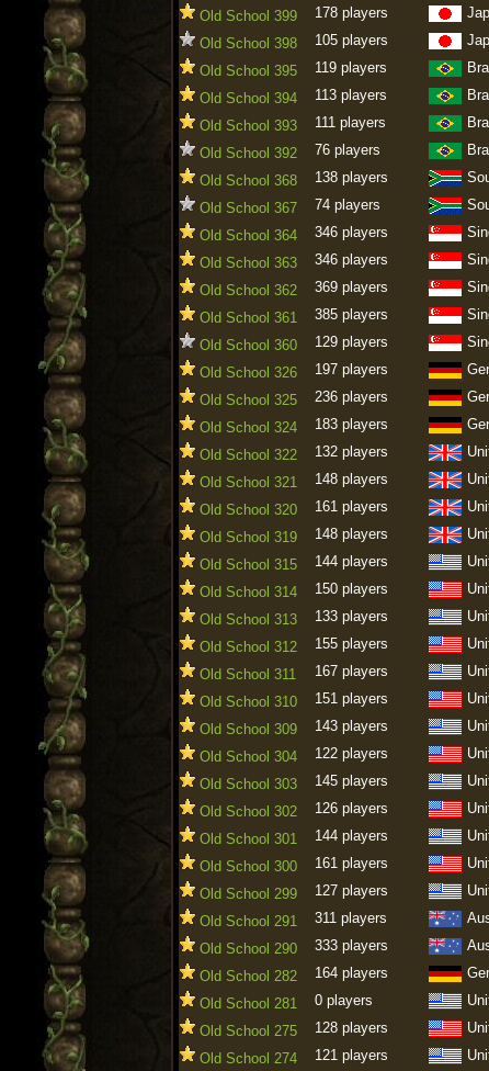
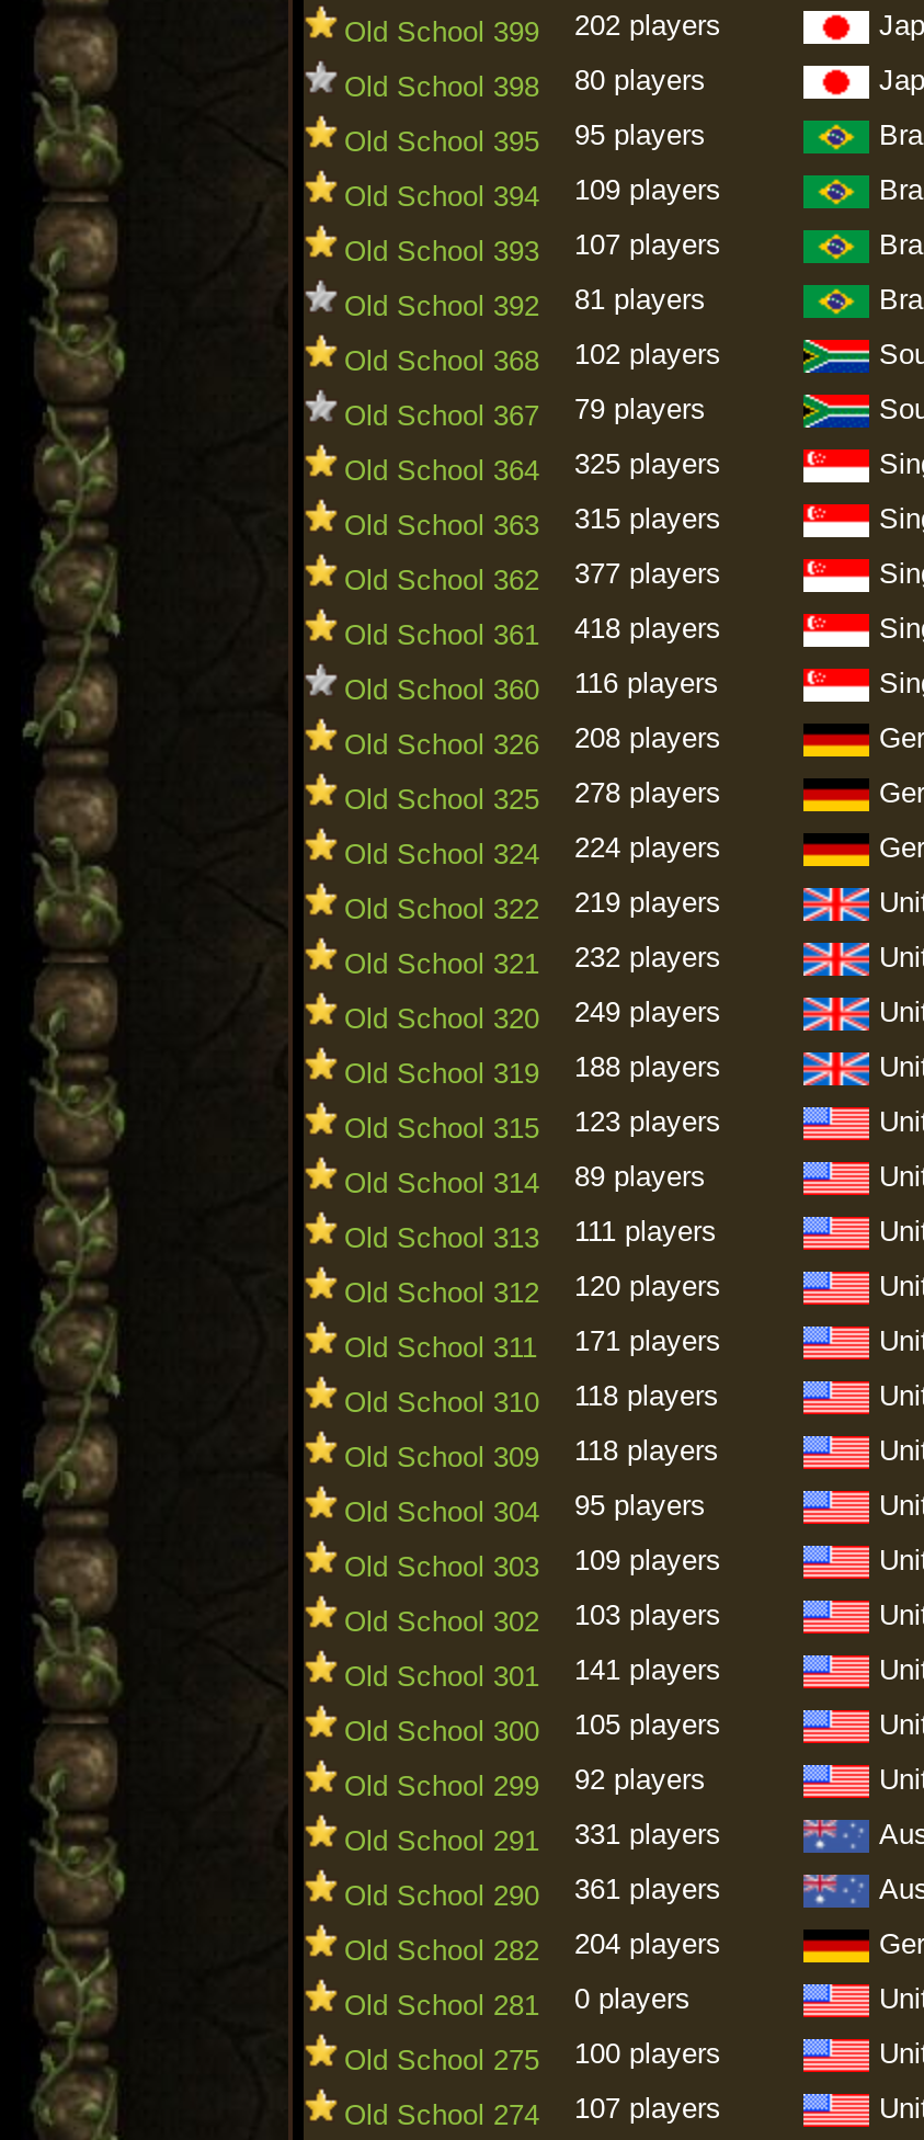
- Old School 399 178 players
+ Old School 399 202 players

- Old School 398 105 players
+ Old School 398 80 players

- Old School 395 119 players
+ Old School 395 95 players

- Old School 394 113 players
+ Old School 394 109 players

- Old School 393 111 players
+ Old School 393 107 players

- Old School 392 76 players
+ Old School 392 81 players

- Old School 368 138 players
+ Old School 368 102 players

- Old School 367 74 players
+ Old School 367 79 players

- Old School 364 346 players
+ Old School 364 325 players

- Old School 363 346 players
+ Old School 363 315 players

- Old School 362 369 players
+ Old School 362 377 players

- Old School 361 385 players
+ Old School 361 418 players

- Old School 360 129 players
+ Old School 360 116 players

- Old School 326 197 players
+ Old School 326 208 players

- Old School 325 236 players
+ Old School 325 278 players

- Old School 324 183 players
+ Old School 324 224 players

- Old School 322 132 players
+ Old School 322 219 players

- Old School 321 148 players
+ Old School 321 232 players

- Old School 320 161 players
+ Old School 320 249 players

- Old School 319 148 players
+ Old School 319 188 players

- Old School 315 144 players
+ Old School 315 123 players

- Old School 314 150 players
+ Old School 314 89 players

- Old School 313 133 players
+ Old School 313 111 players

- Old School 312 155 players
+ Old School 312 120 players

- Old School 311 167 players
+ Old School 311 171 players

- Old School 310 151 players
+ Old School 310 118 players

- Old School 309 143 players
+ Old School 309 118 players

- Old School 304 122 players
+ Old School 304 95 players

- Old School 303 145 players
+ Old School 303 109 players

- Old School 302 126 players
+ Old School 302 103 players

- Old School 301 144 players
+ Old School 301 141 players

- Old School 300 161 players
+ Old School 300 105 players

- Old School 299 127 players
+ Old School 299 92 players

- Old School 291 311 players
+ Old School 291 331 players

- Old School 290 333 players
+ Old School 290 361 players

- Old School 282 164 players
+ Old School 282 204 players

- Old School 275 128 players
+ Old School 275 100 players

- Old School 274 121 players
+ Old School 274 107 players
